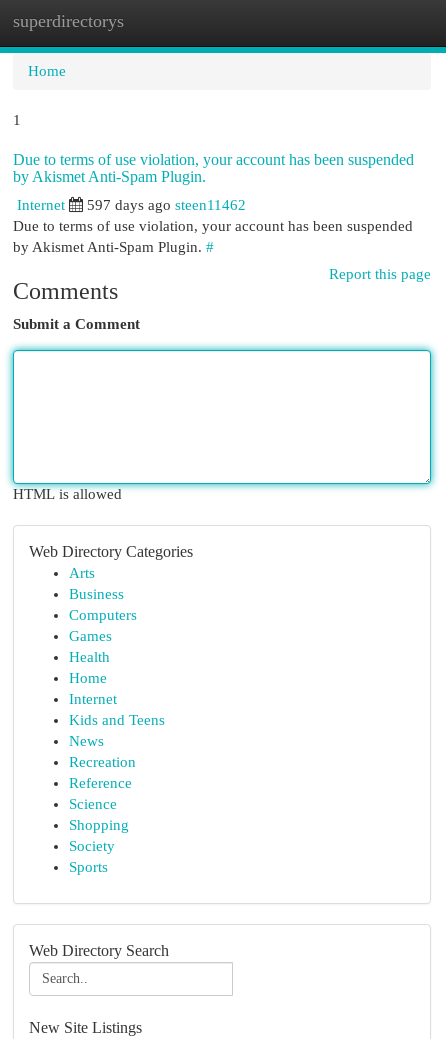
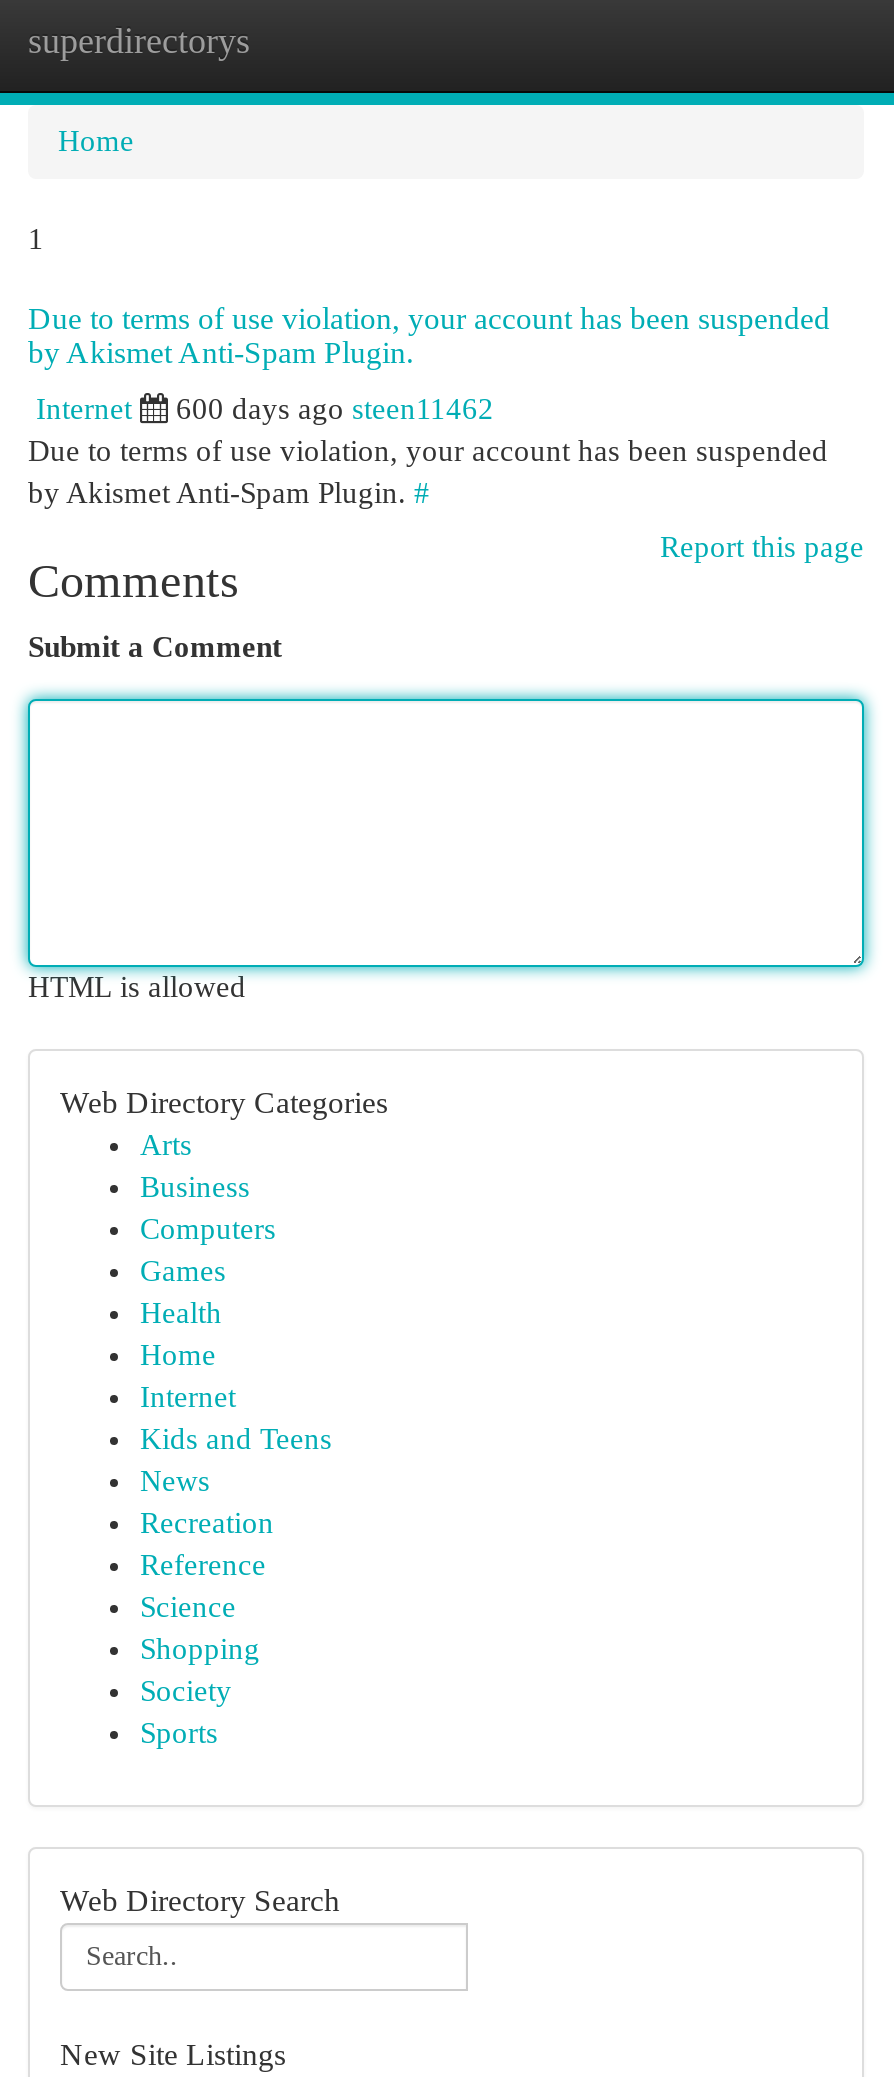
- 597 days ago steen11462
+ 600 days ago steen11462
